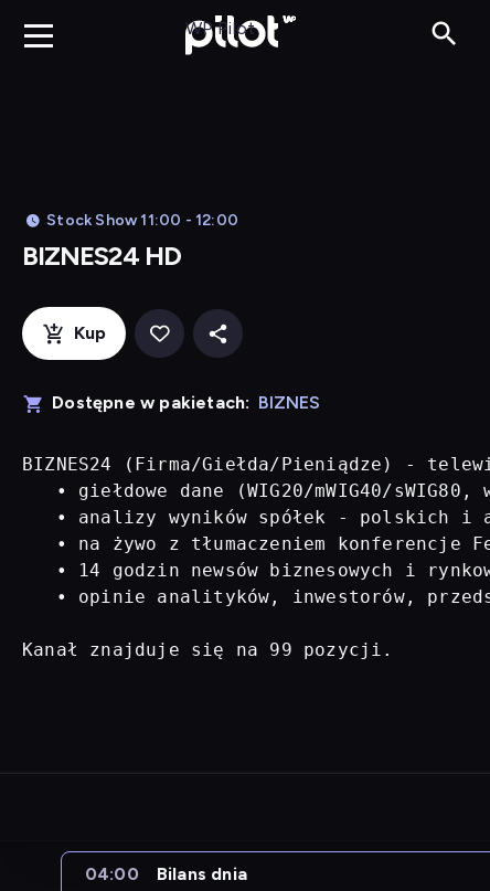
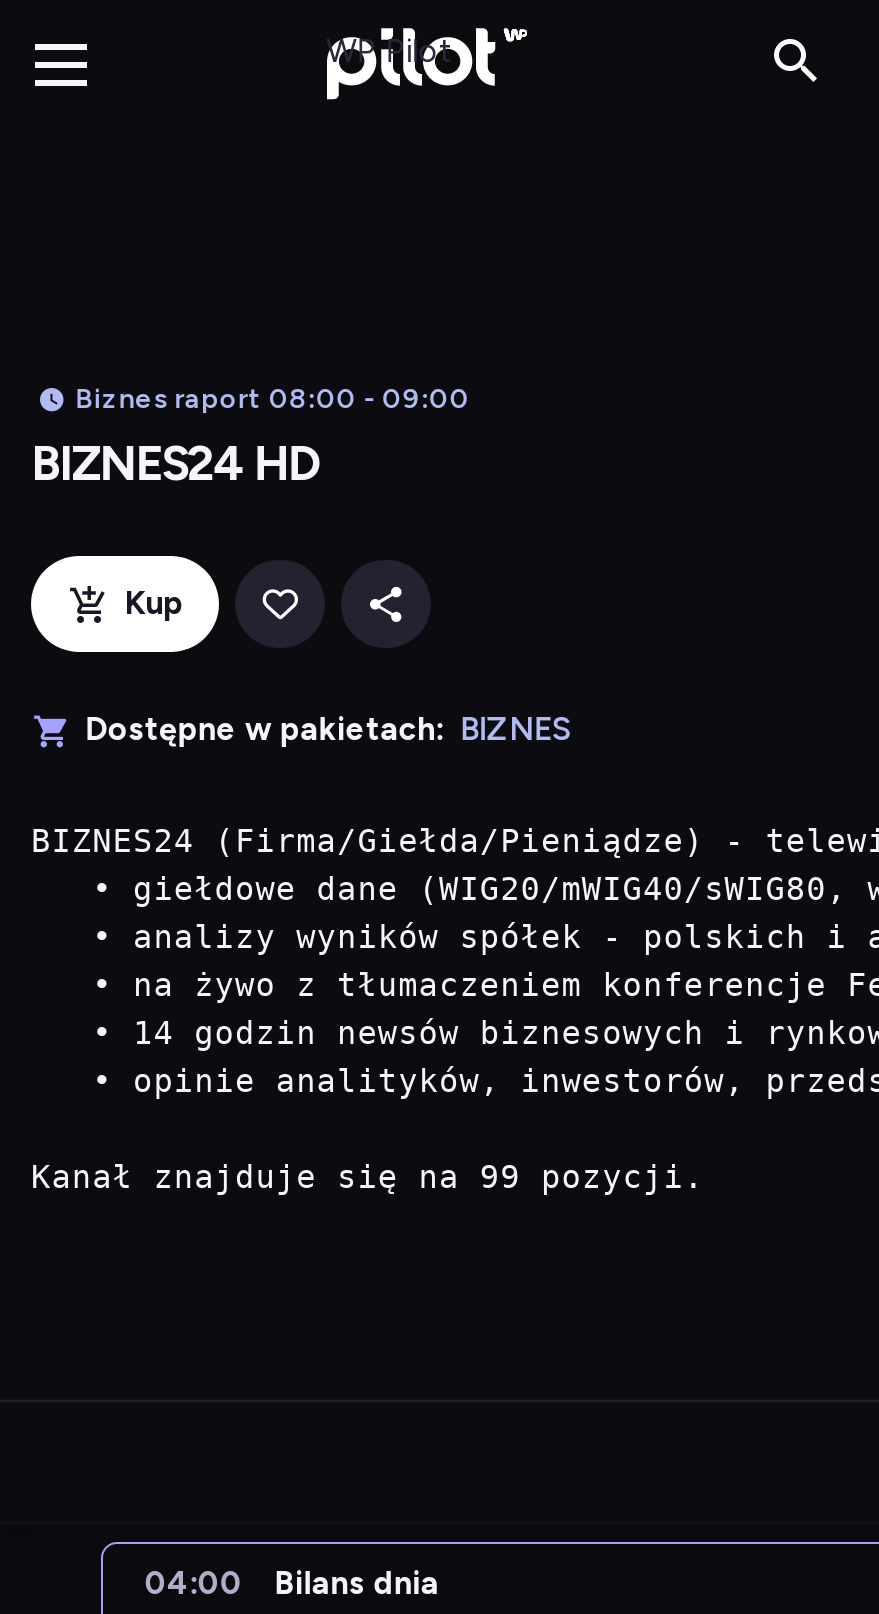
- Stock Show 11:00 - 12:00
+ Biznes raport 08:00 - 09:00
